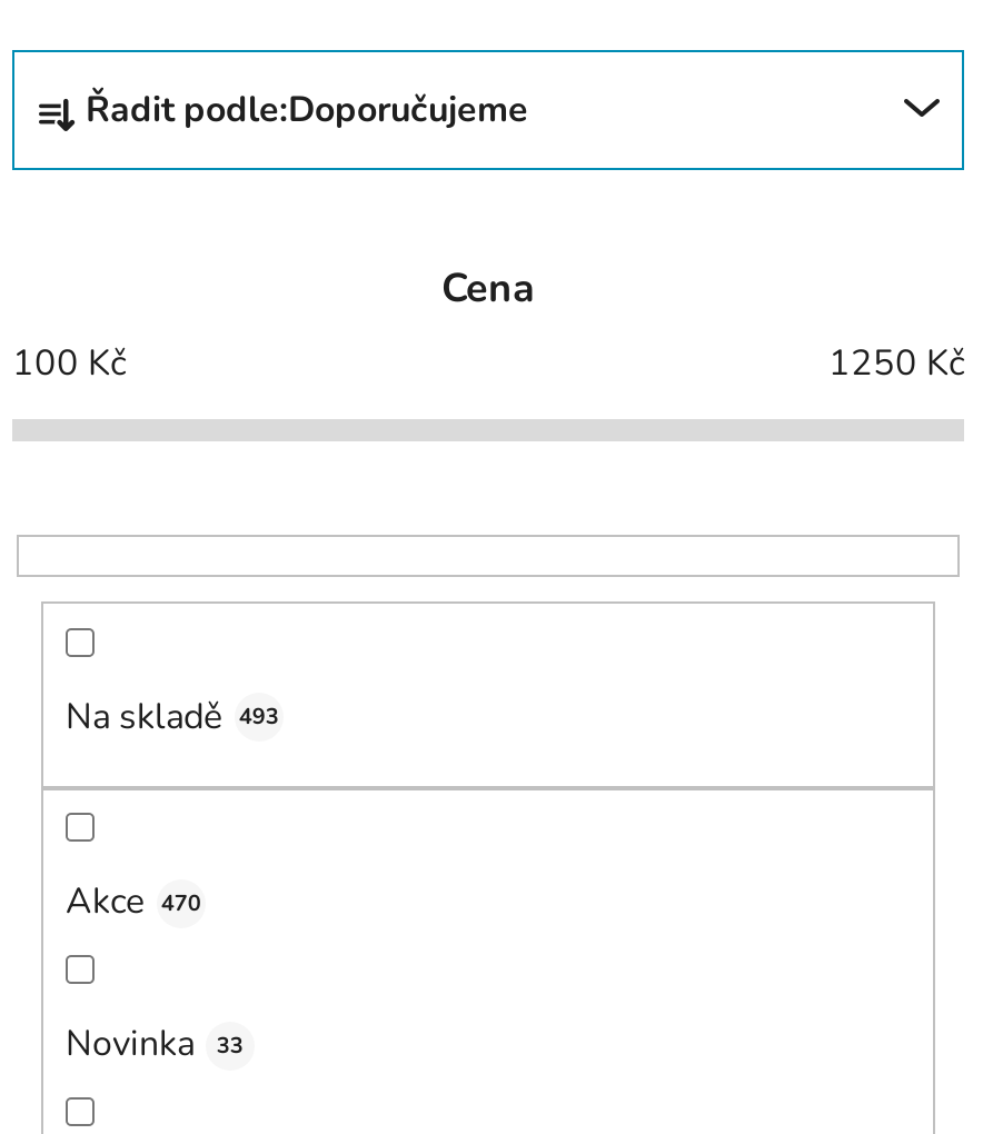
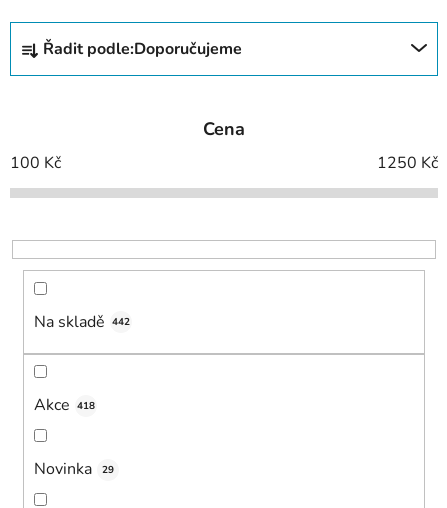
- Na skladě 493
+ Na skladě 442

- Akce 470
+ Akce 418

- Novinka 33
+ Novinka 29
